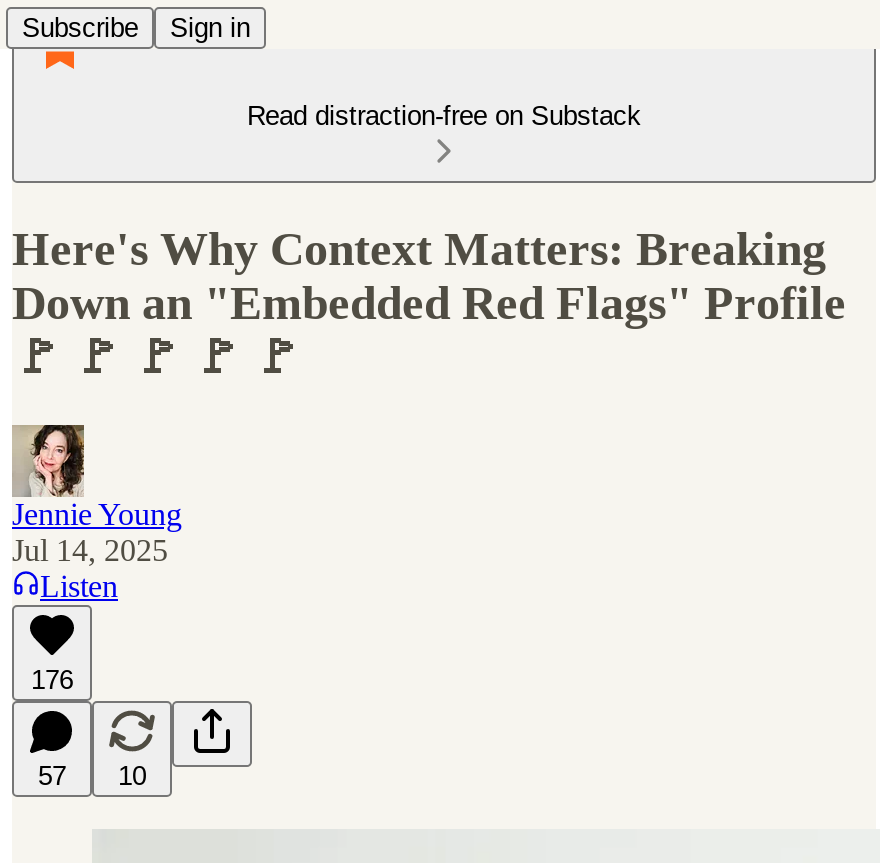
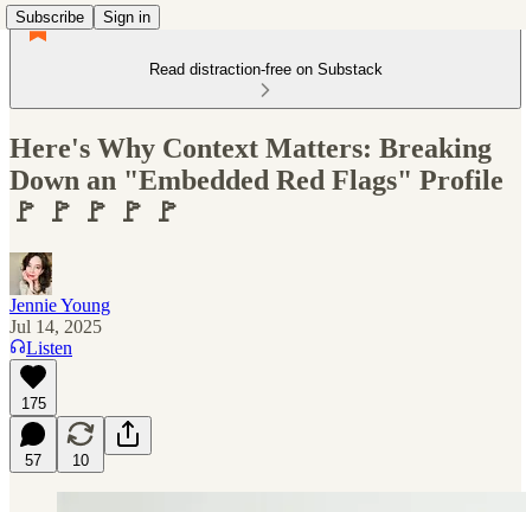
- 176
+ 175
